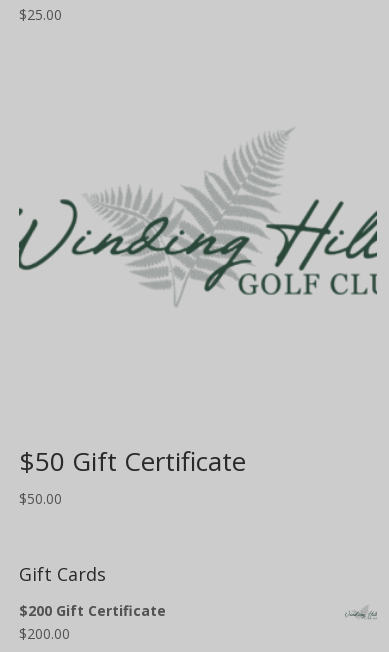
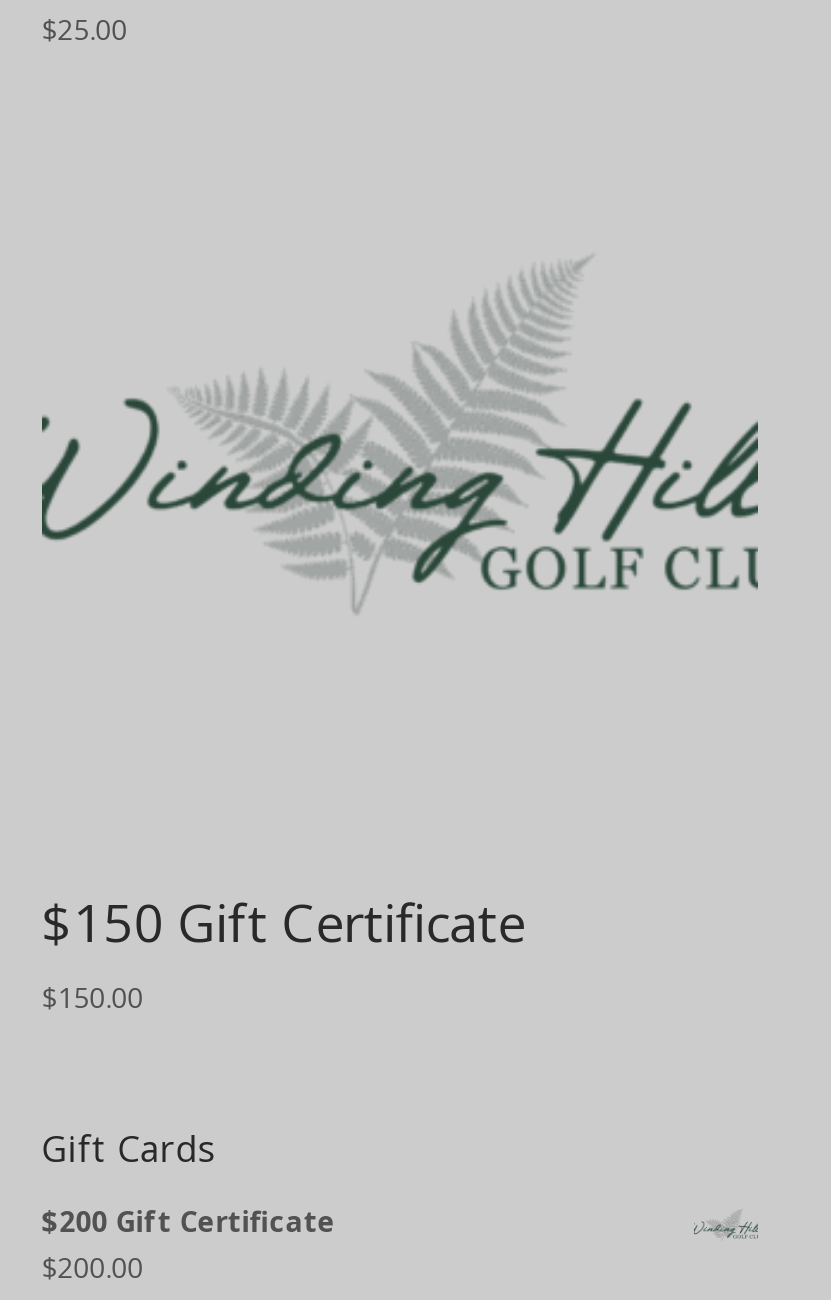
- $50 Gift Certificate
+ $150 Gift Certificate

- $50.00
+ $150.00
